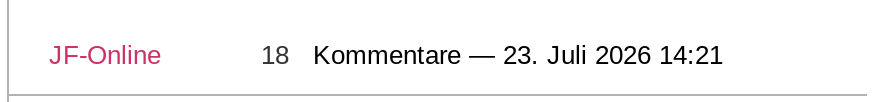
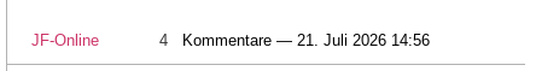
- 18
- Kommentare — 23. Juli 2026 14:21
+ 4
+ Kommentare — 21. Juli 2026 14:56
